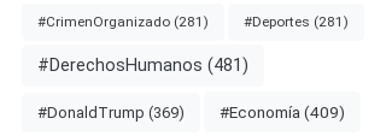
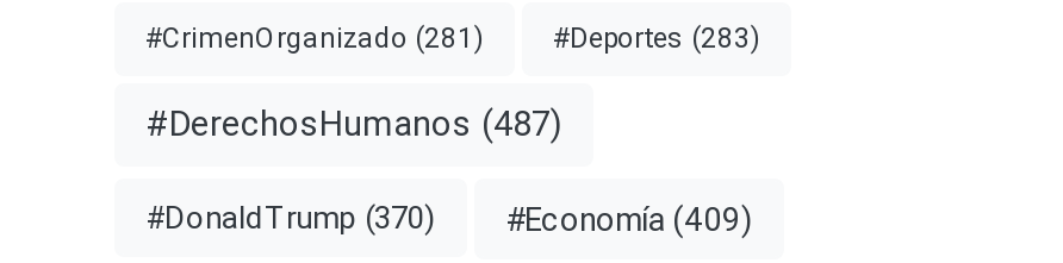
- #Deportes (281)
+ #Deportes (283)

- #DerechosHumanos (481)
+ #DerechosHumanos (487)

- #DonaldTrump (369) #Economía (409)
+ #DonaldTrump (370) #Economía (409)
